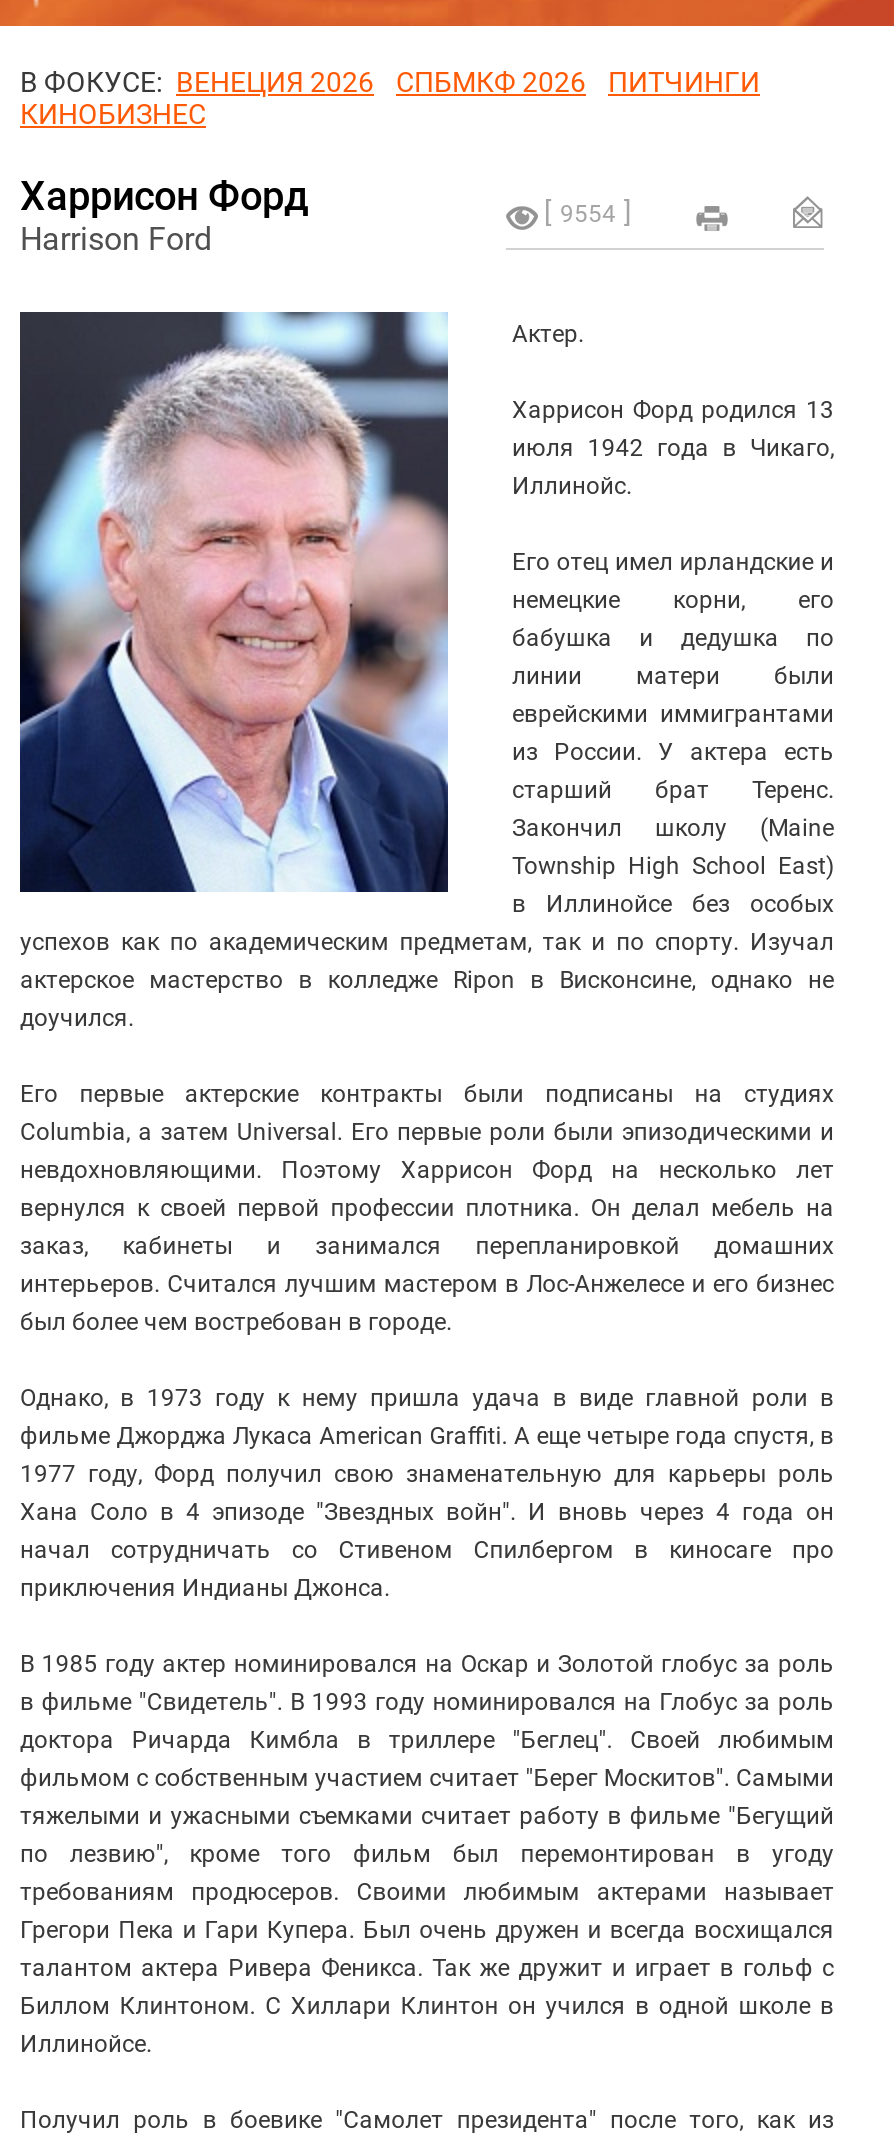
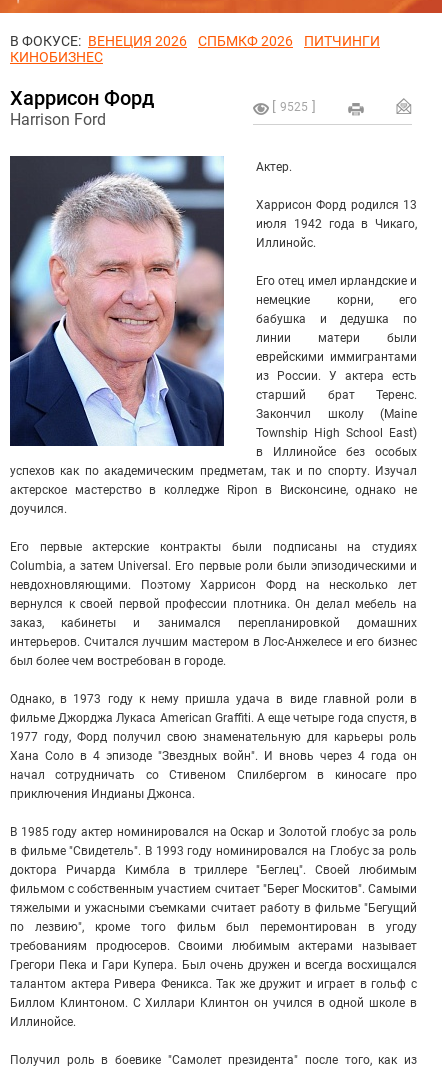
- 9554
+ 9525
